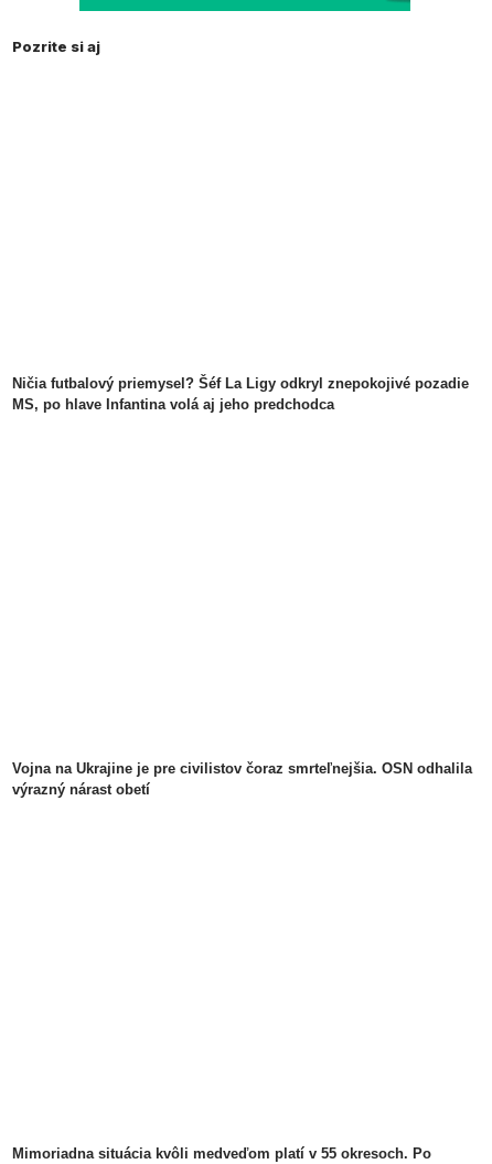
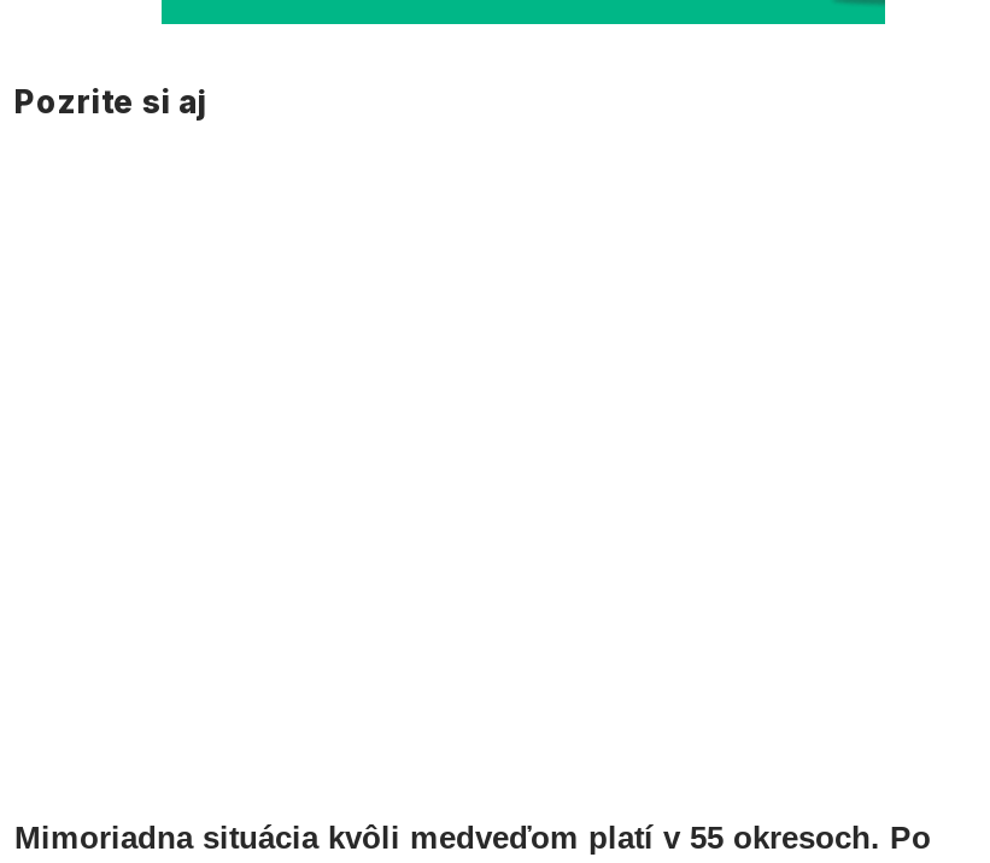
- Ničia futbalový priemysel? Šéf La Ligy odkryl znepokojivé pozadie
- MS, po hlave Infantina volá aj jeho predchodca

- Vojna na Ukrajine je pre civilistov čoraz smrteľnejšia. OSN odhalila
- výrazný nárast obetí
